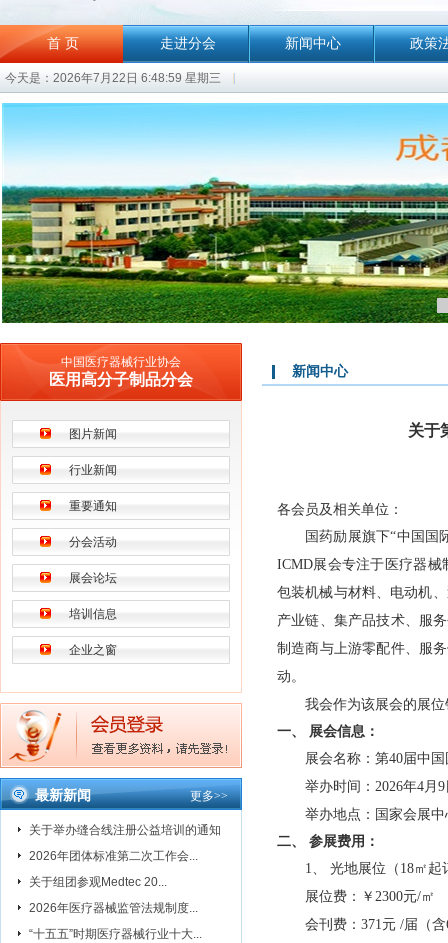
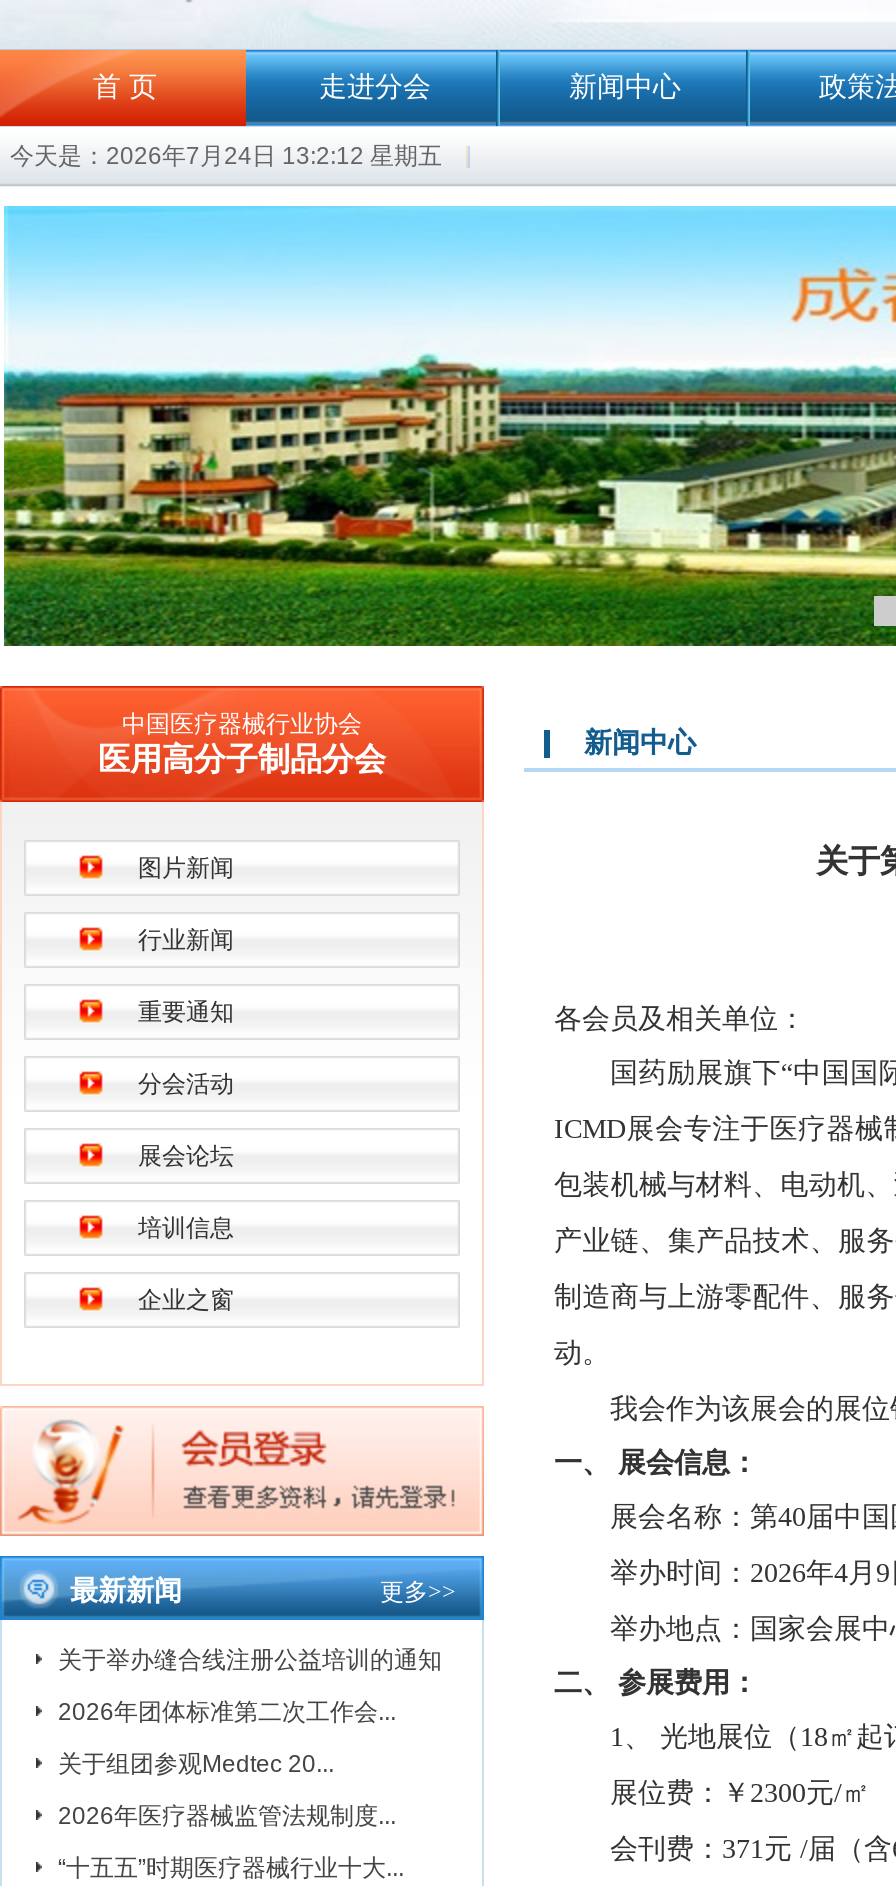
- 今天是：2026年7月22日 6:48:59 星期三
+ 今天是：2026年7月24日 13:2:12 星期五
